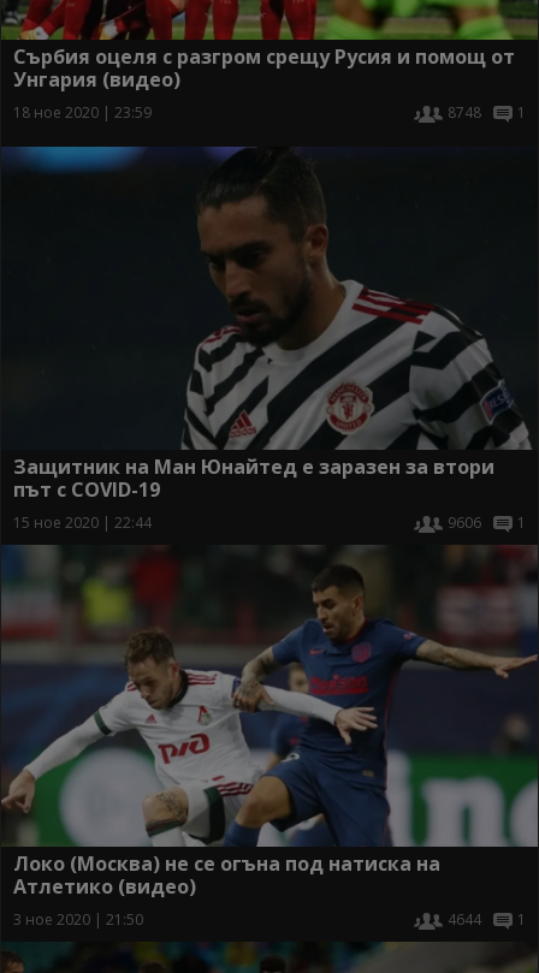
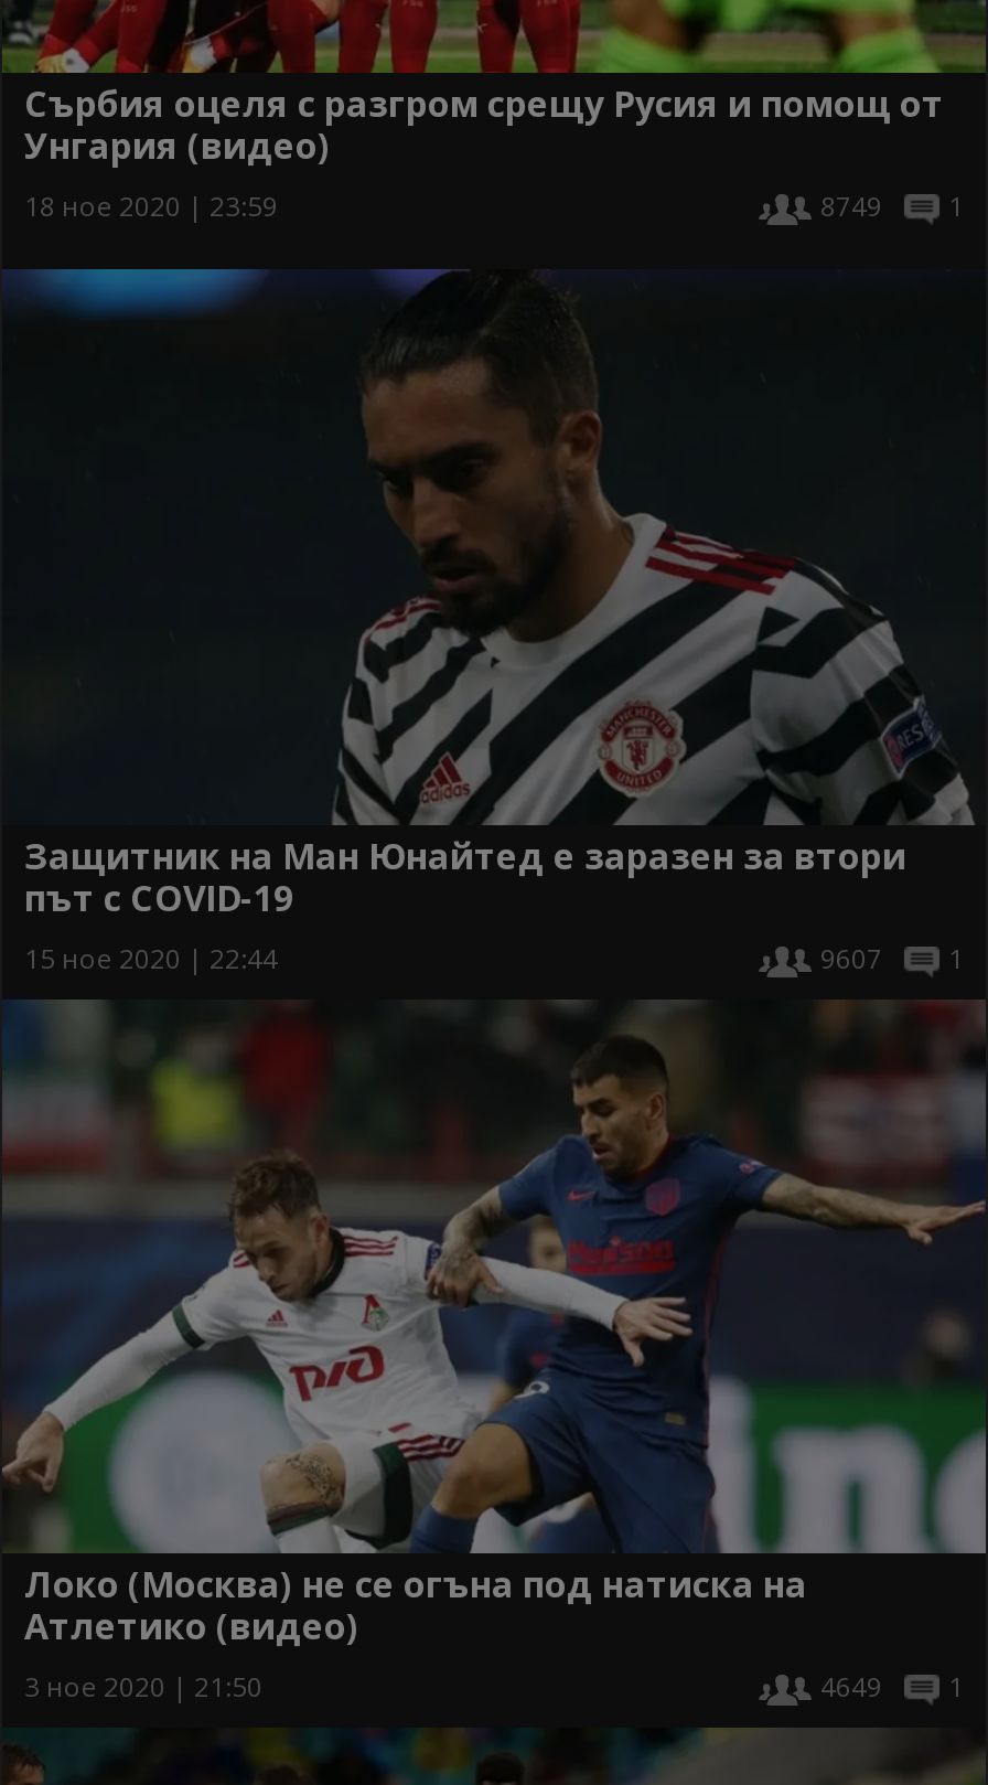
- 8748 1
+ 8749 1

- 9606 1
+ 9607 1

- 4644 1
+ 4649 1
